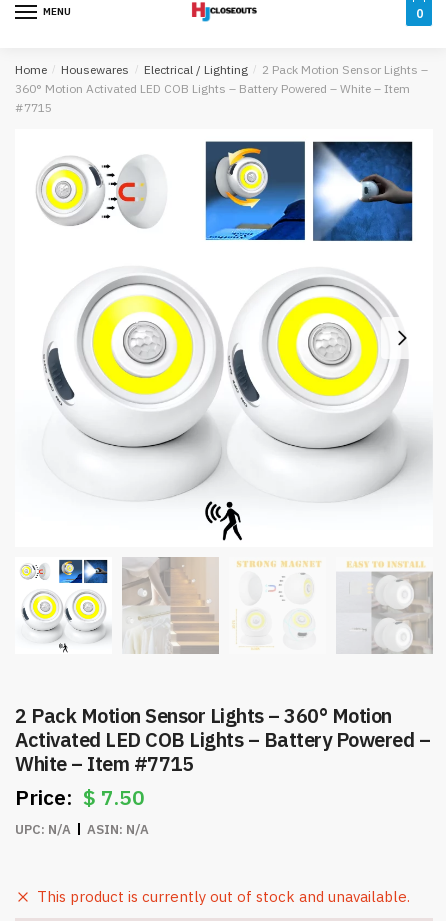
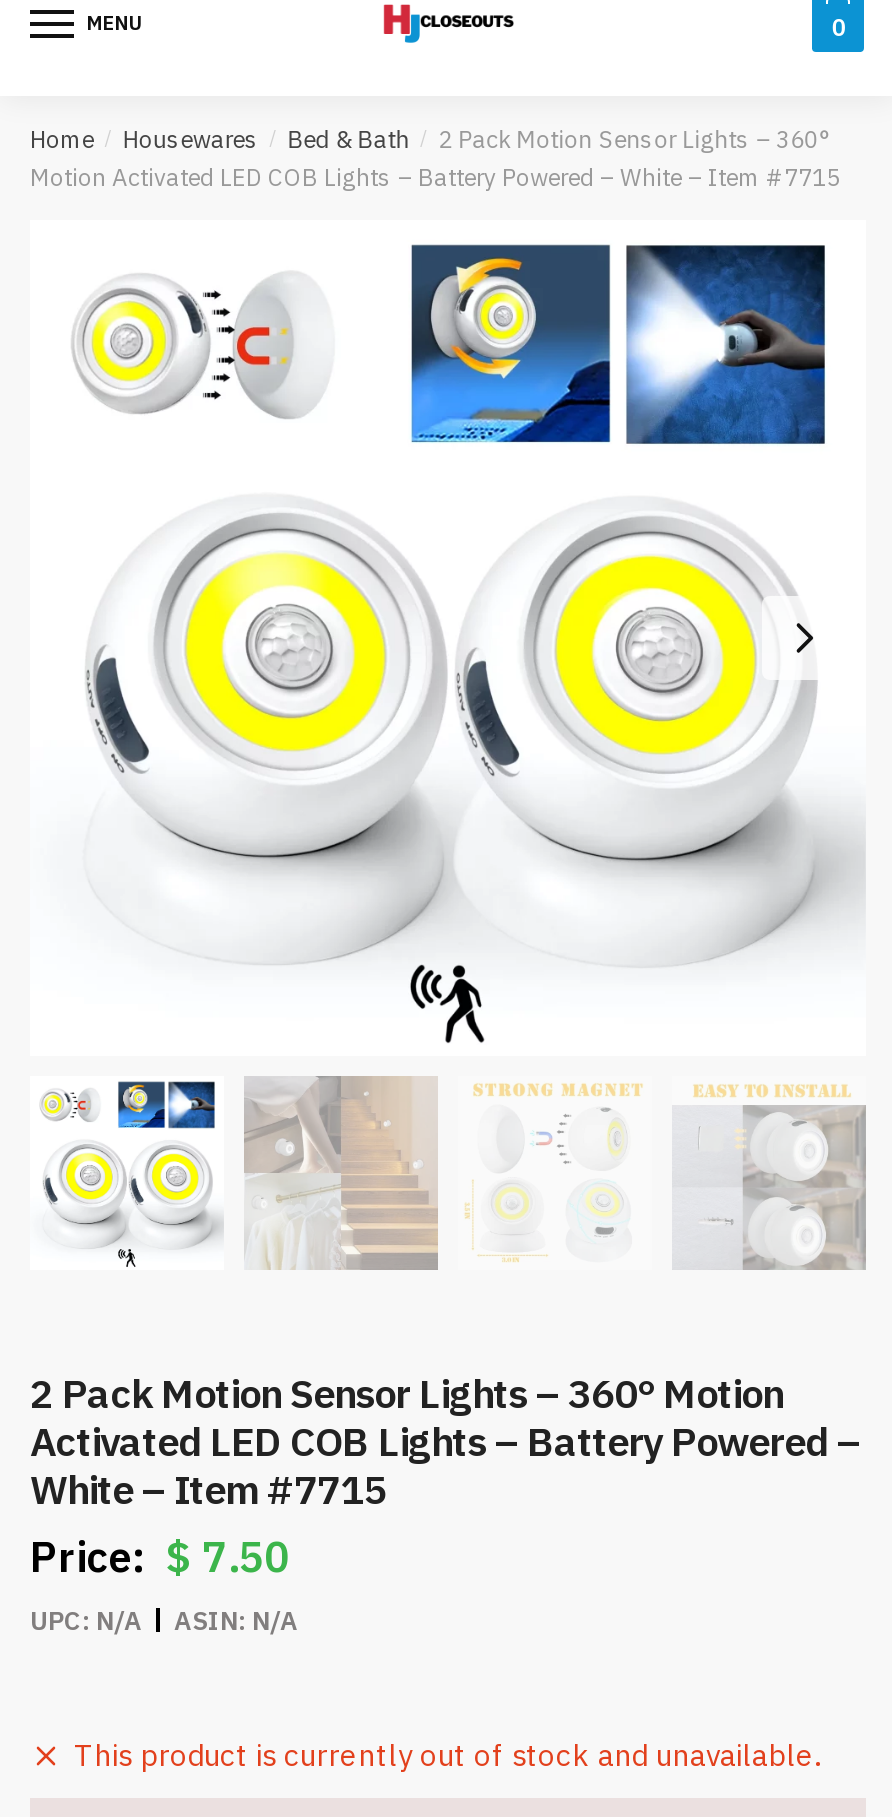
- Home / Housewares / Electrical / Lighting / 2 Pack Motion Sensor Lights –
- 360° Motion Activated LED COB Lights – Battery Powered – White – Item
- #7715
+ Home / Housewares / Bed & Bath / 2 Pack Motion Sensor Lights – 360°
+ Motion Activated LED COB Lights – Battery Powered – White – Item #7715
